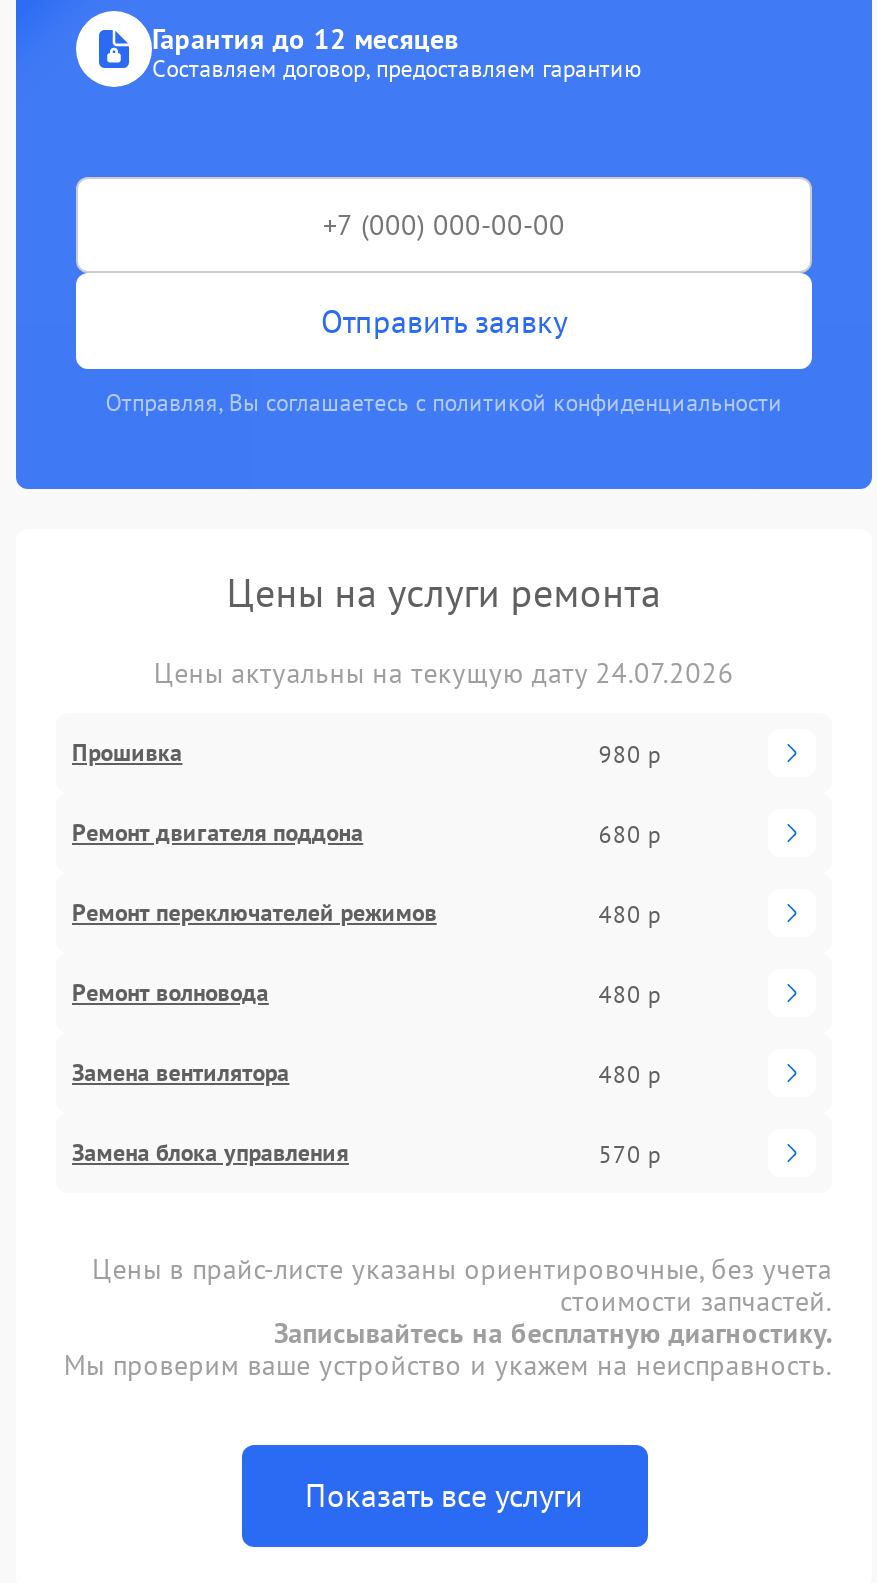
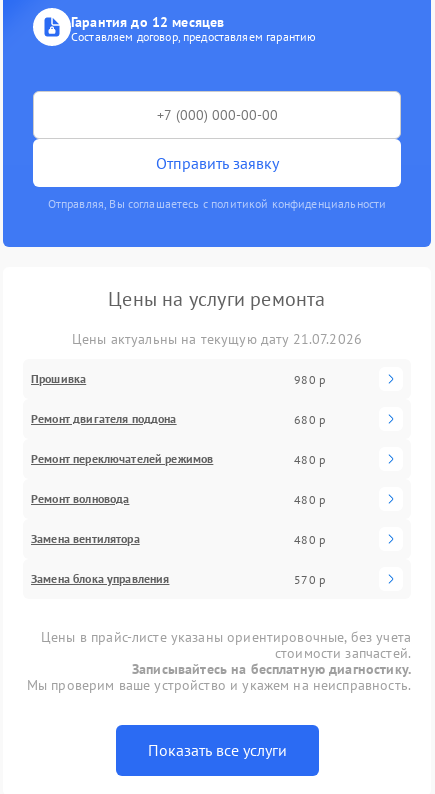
- Цены актуальны на текущую дату 24.07.2026
+ Цены актуальны на текущую дату 21.07.2026
